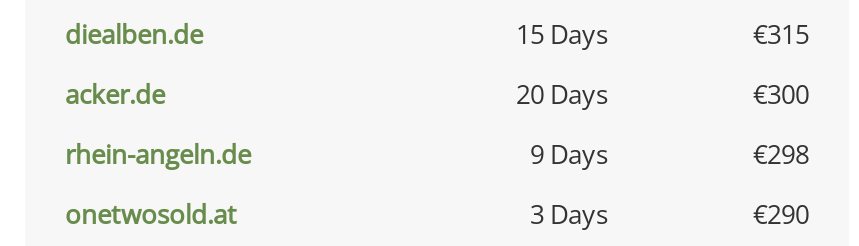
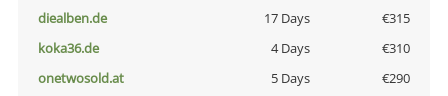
- 15 Days
+ 17 Days

- acker.de
- 20 Days
- €300
- rhein-angeln.de
- 9 Days
- €298
+ koka36.de
+ 4 Days
+ €310

- 3 Days
+ 5 Days
